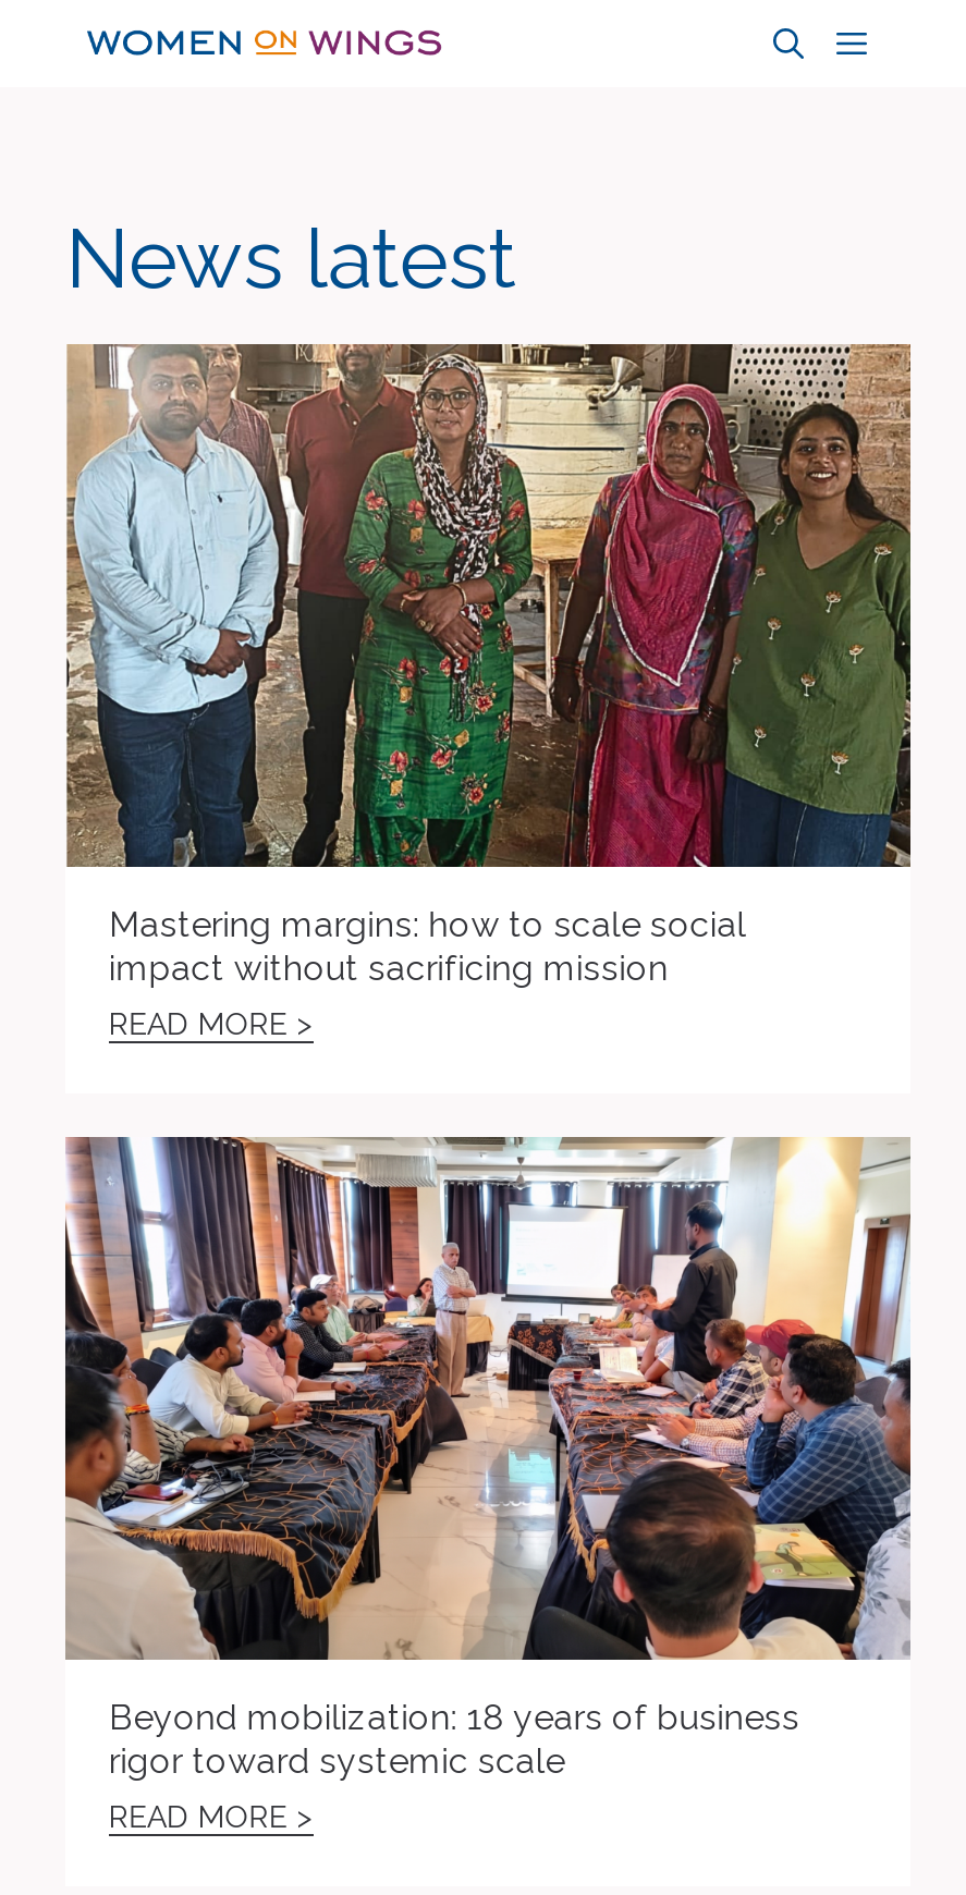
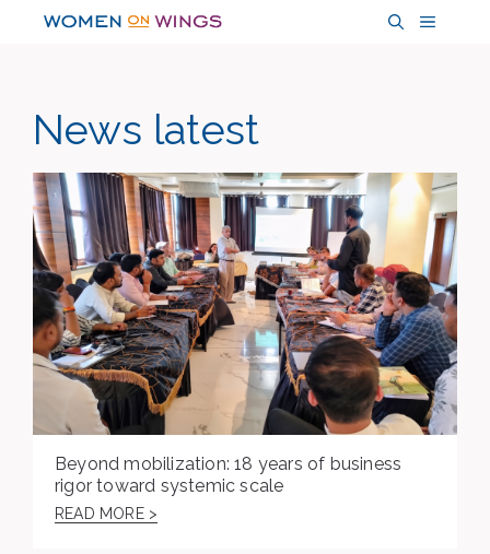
- [image]
- Mastering margins: how to scale social
- impact without sacrificing mission
- READ MORE >
